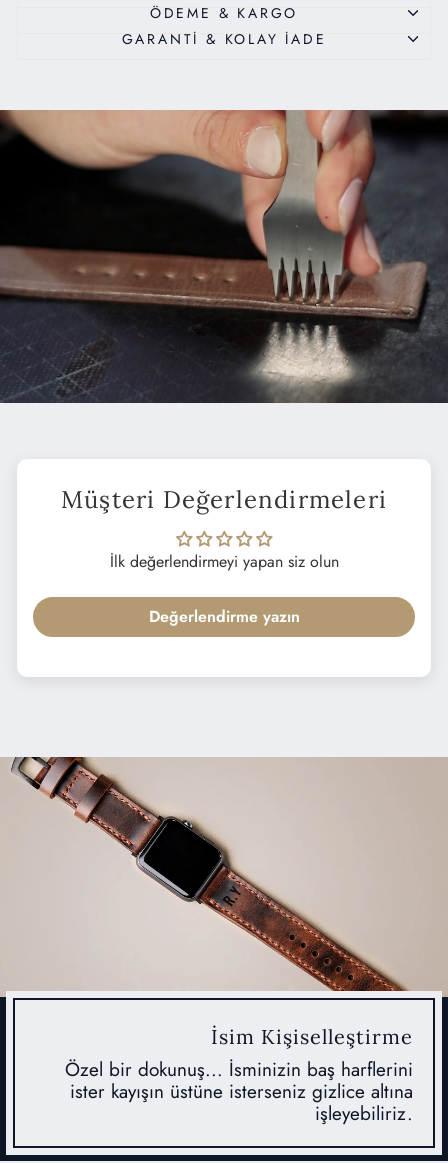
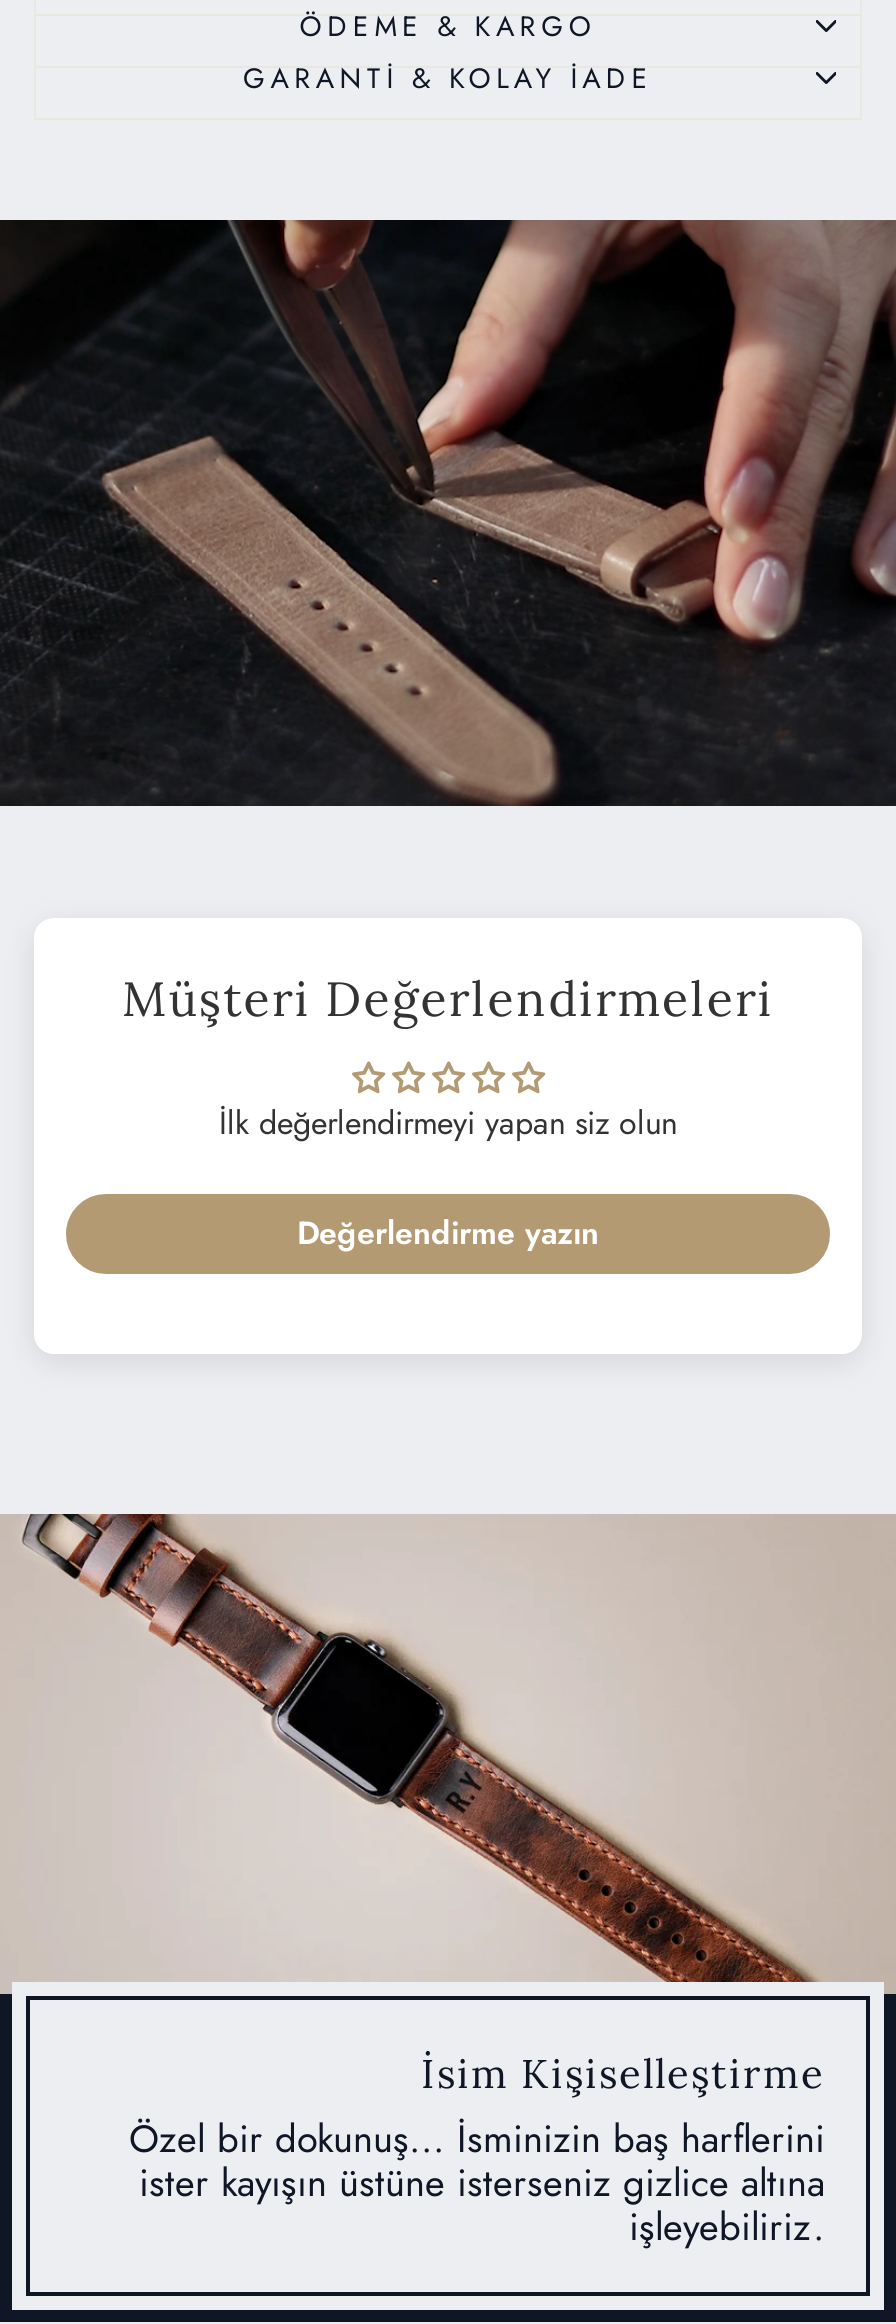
- [image]
+ [image]
